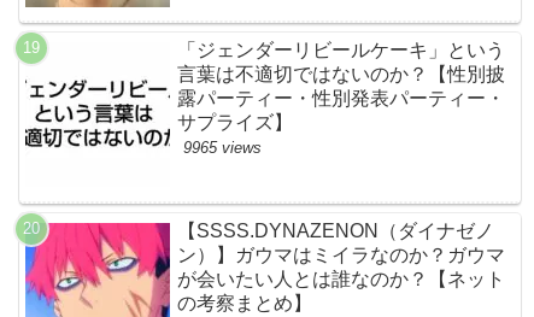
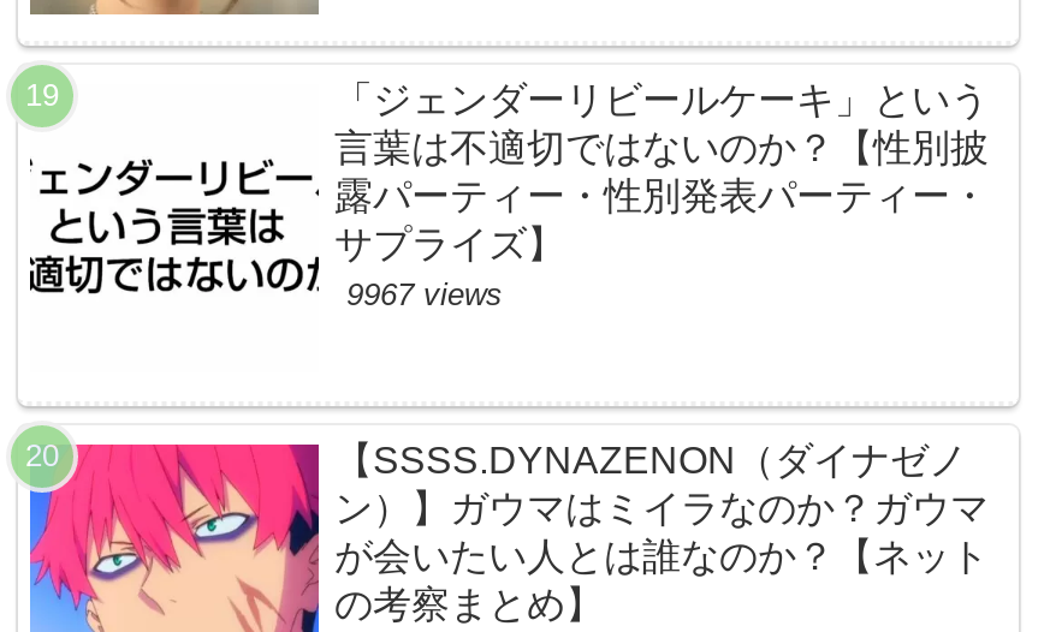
- 9965 views
+ 9967 views
